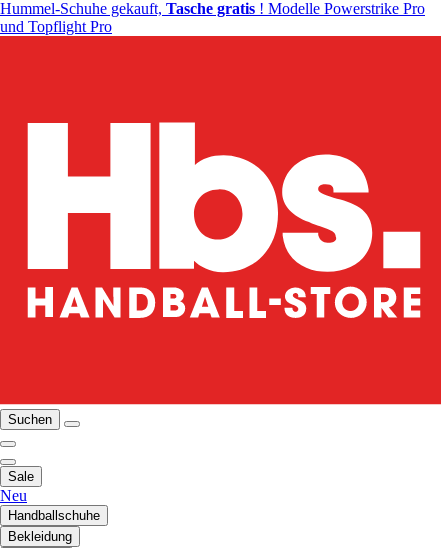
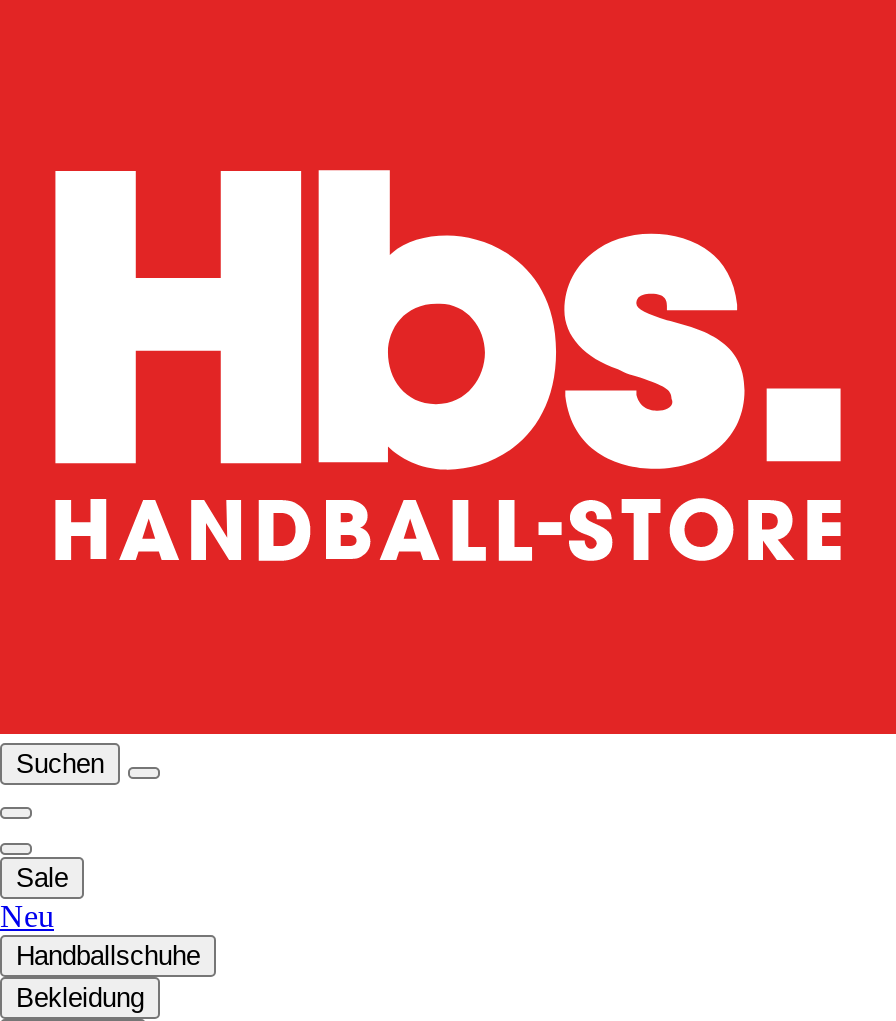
- Hummel-Schuhe gekauft, Tasche gratis! Modelle Powerstrike Pro
- und Topflight Pro
